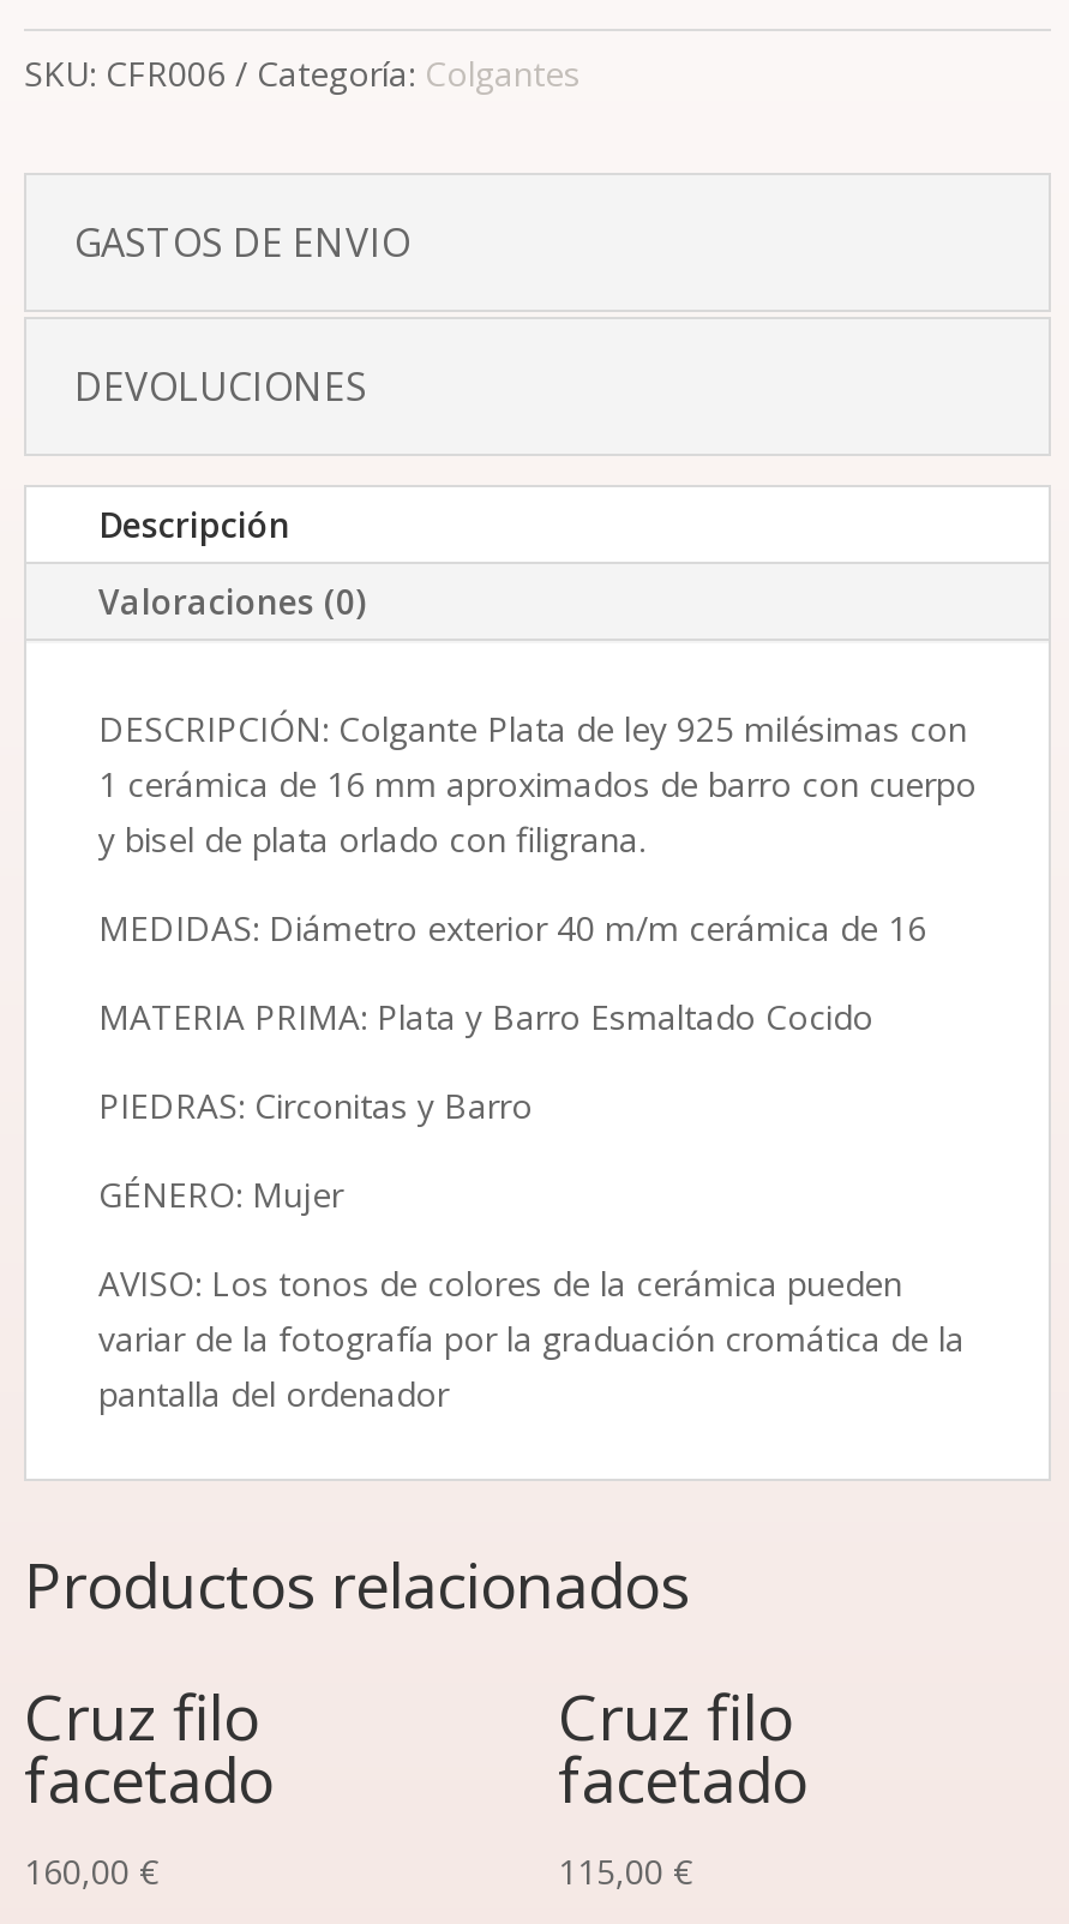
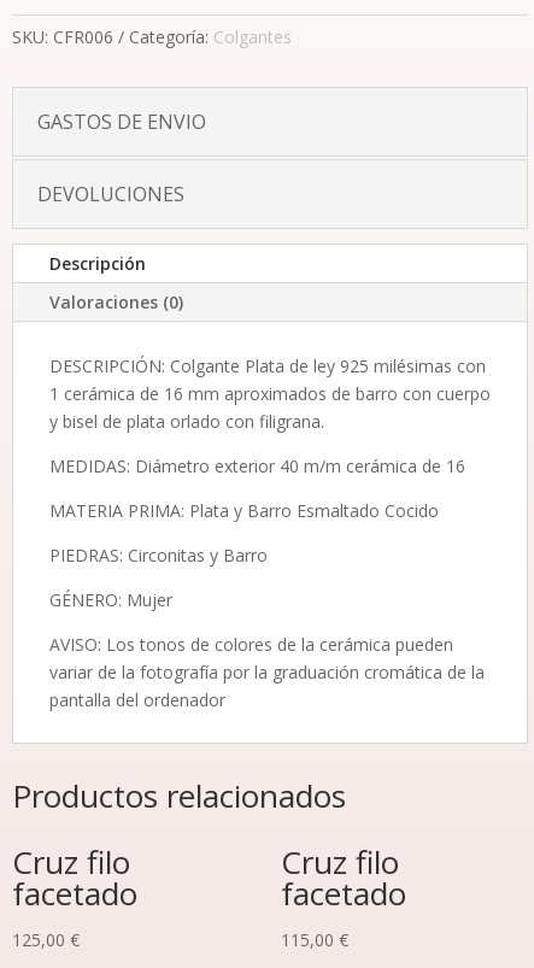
- 160,00 €
+ 125,00 €
